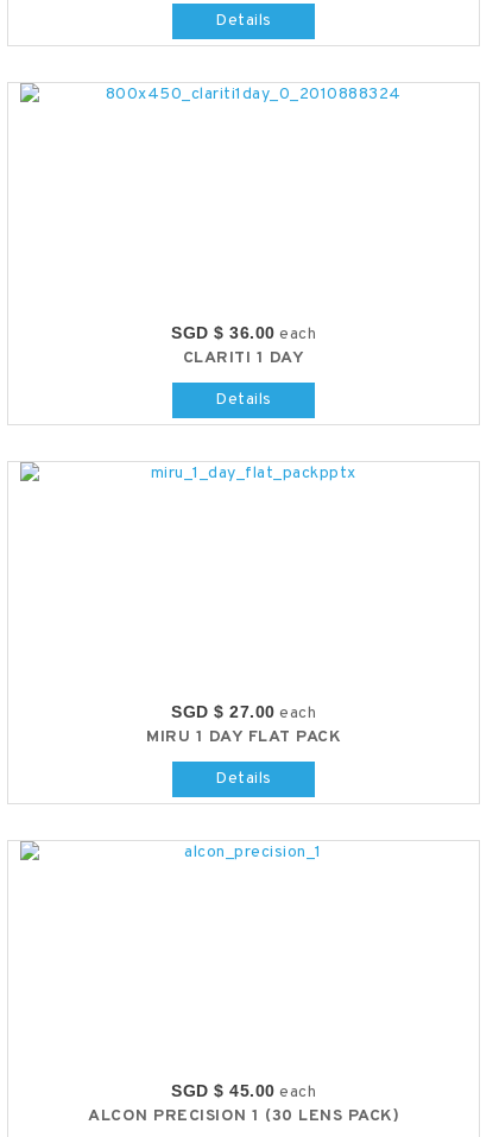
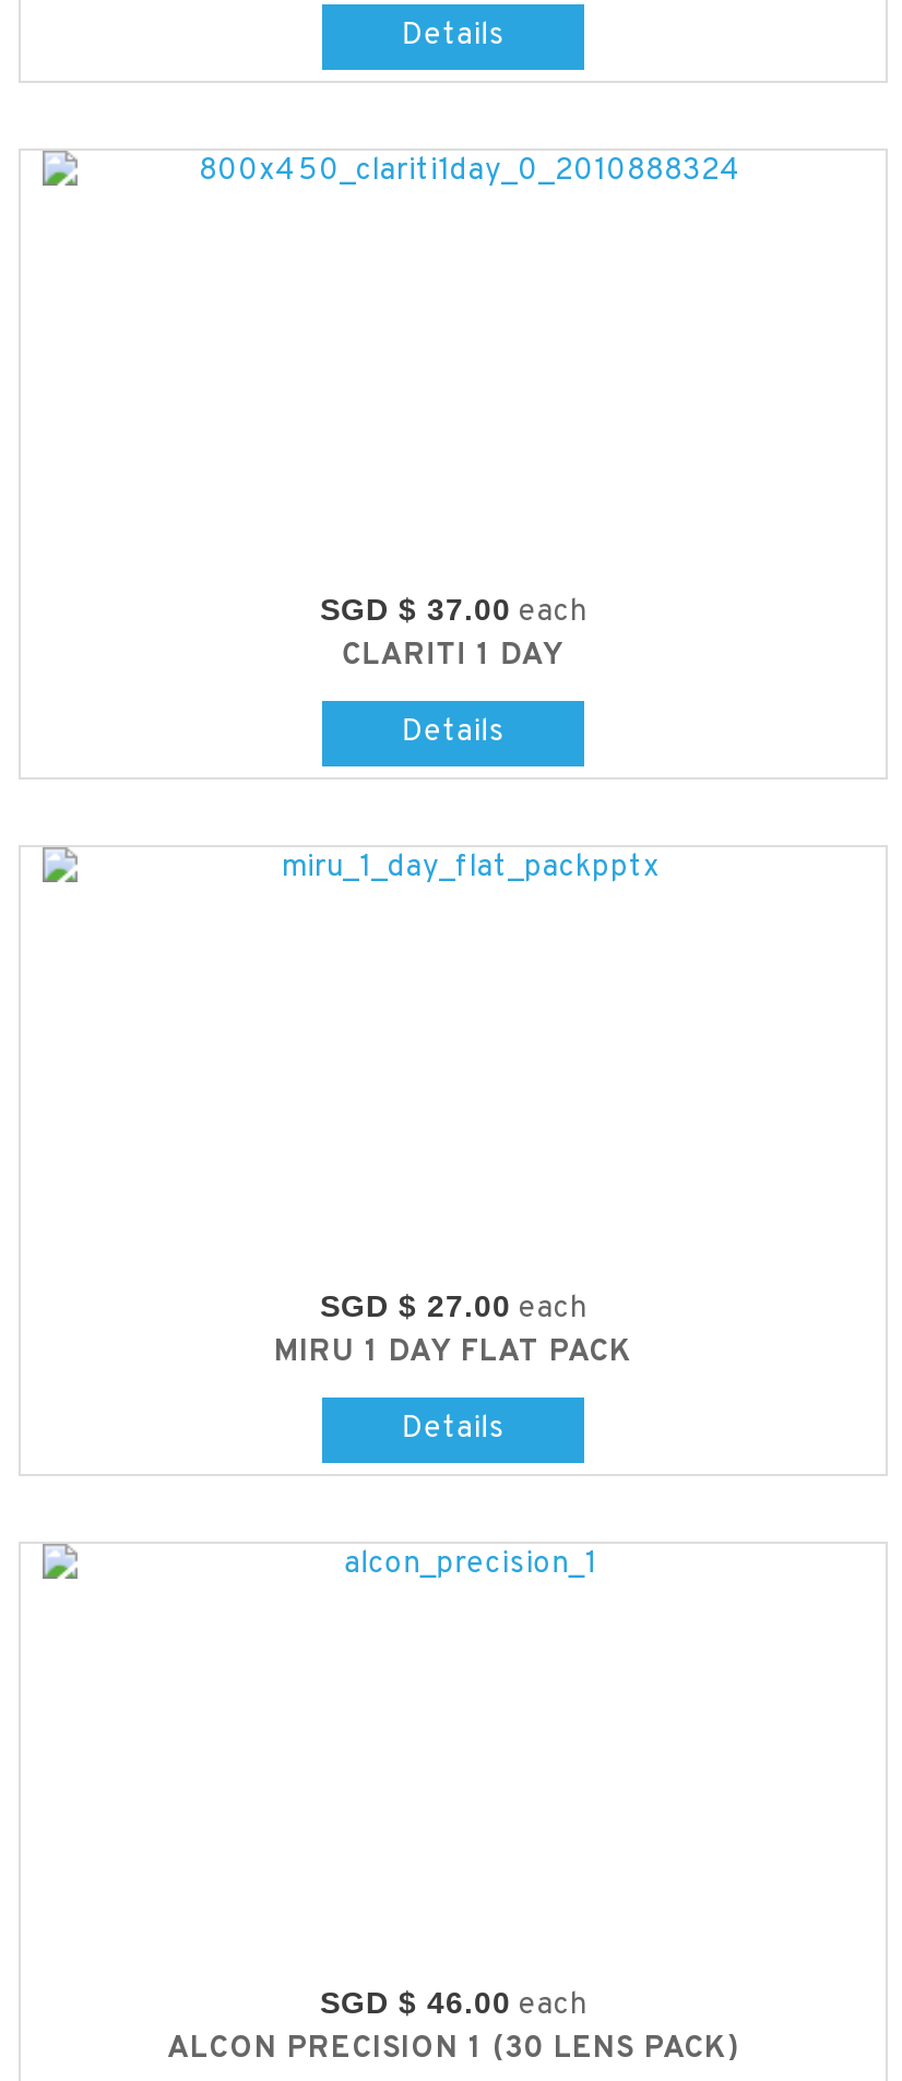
- SGD $ 36.00 each
+ SGD $ 37.00 each

- SGD $ 45.00 each
+ SGD $ 46.00 each
